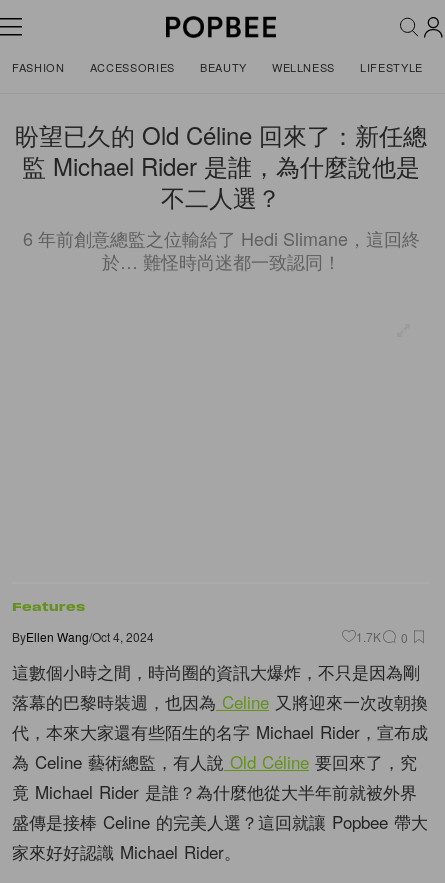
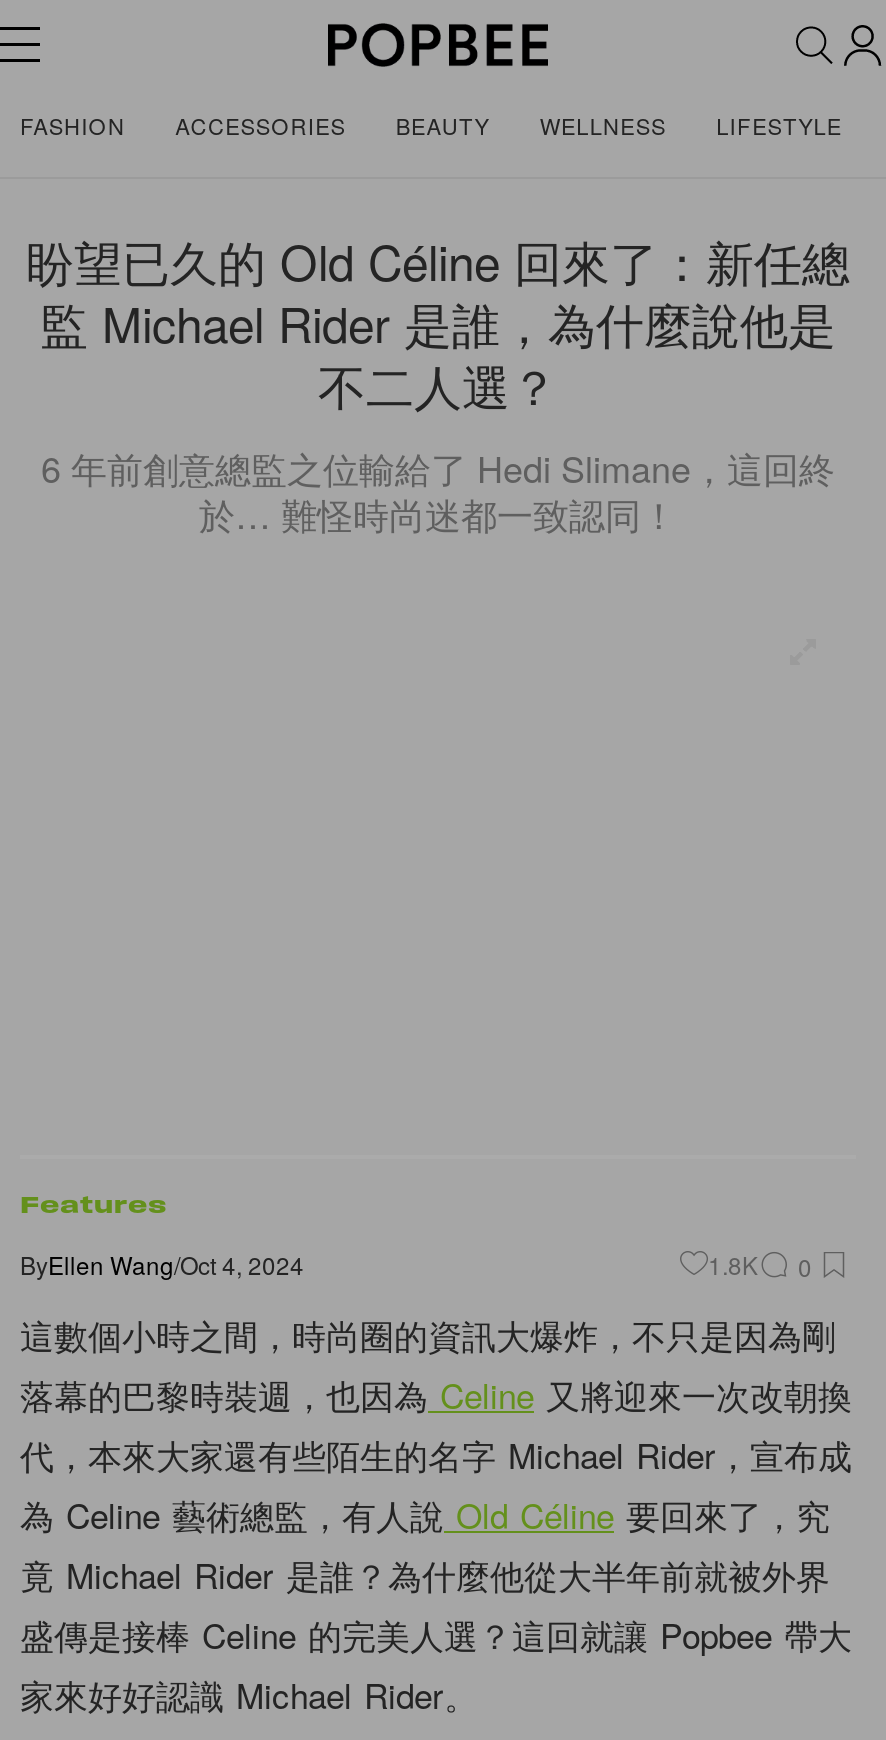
- 1.7K 0
+ 1.8K 0
